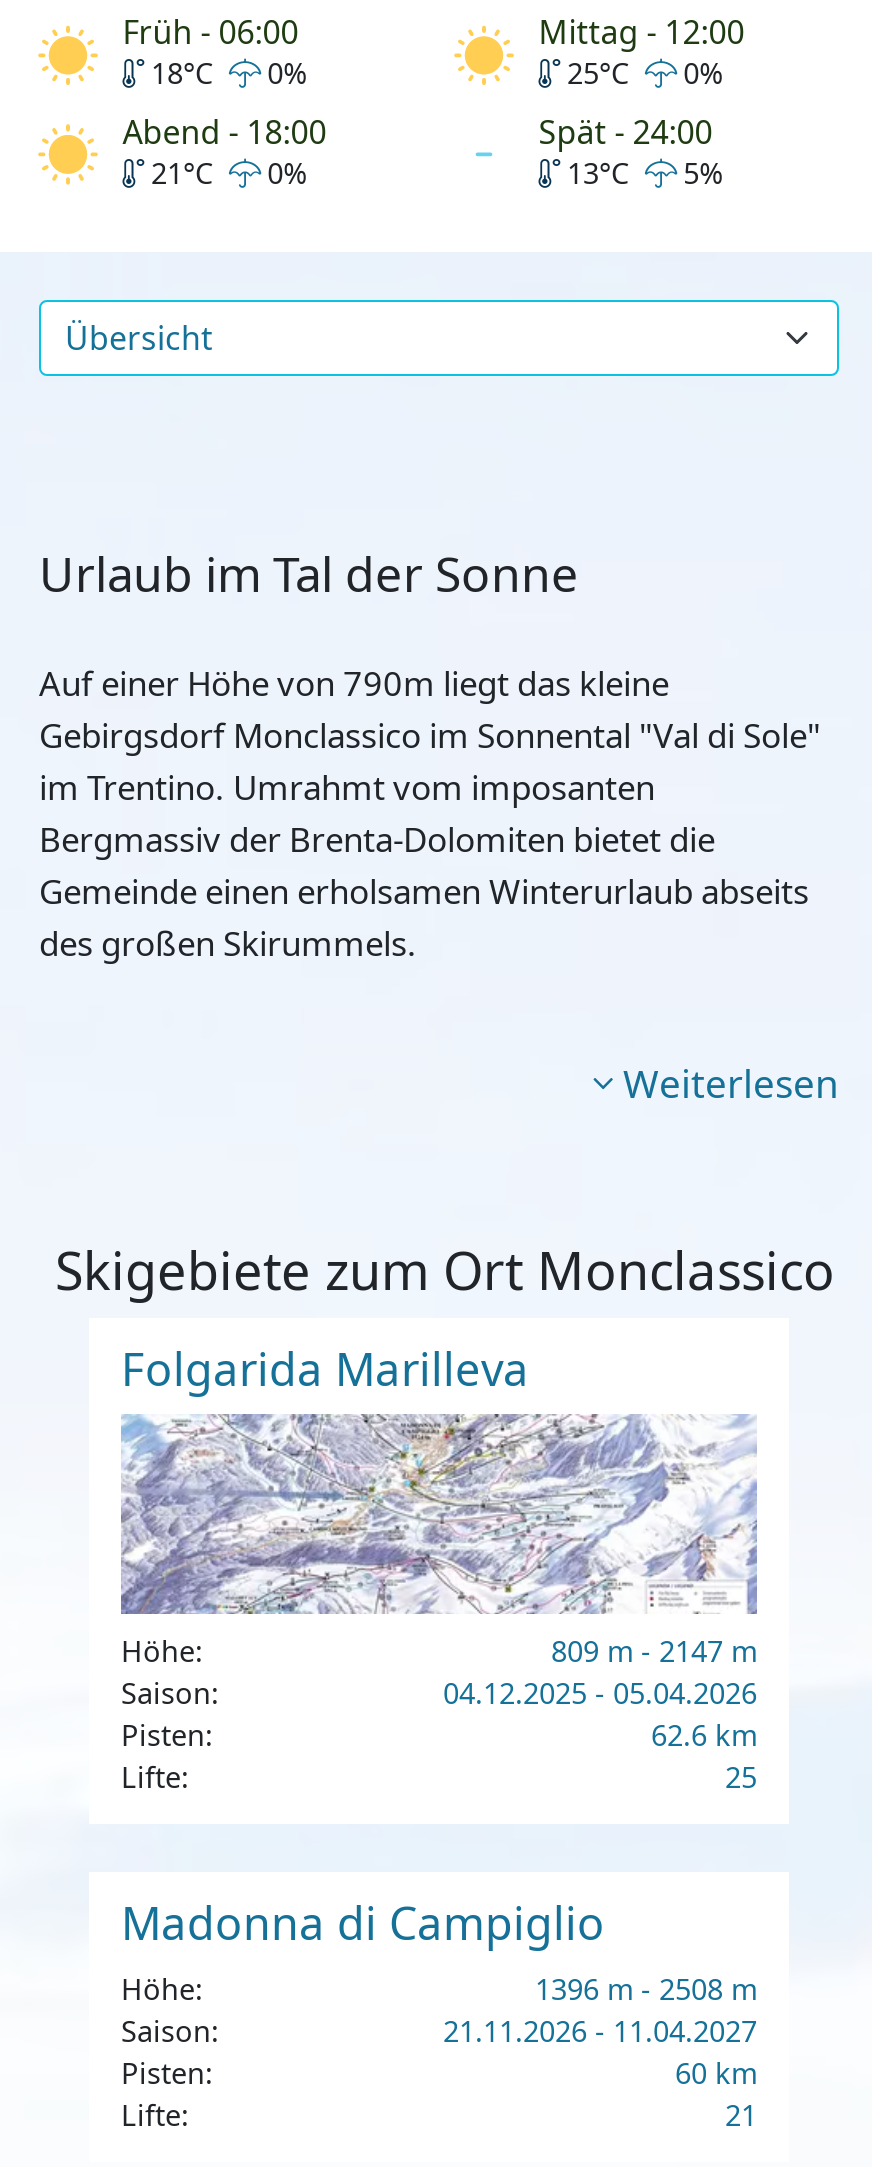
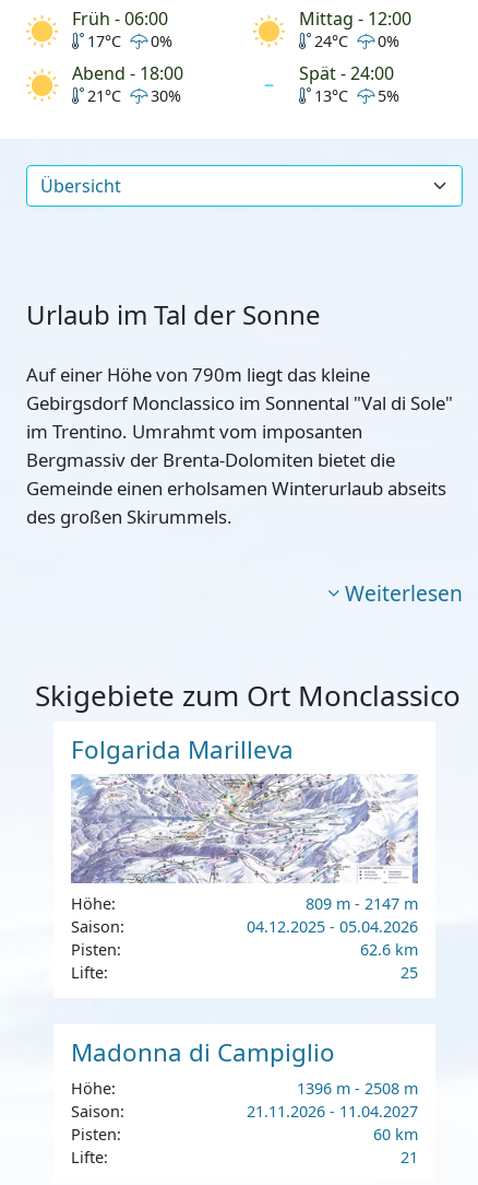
- 18°C 0%
+ 17°C 0%

- 25°C 0%
+ 24°C 0%

- 21°C 0%
+ 21°C 30%
